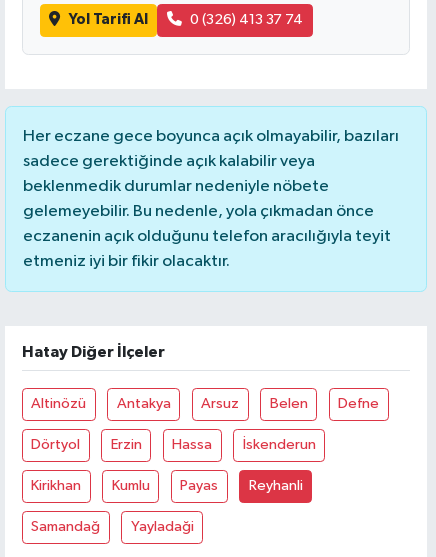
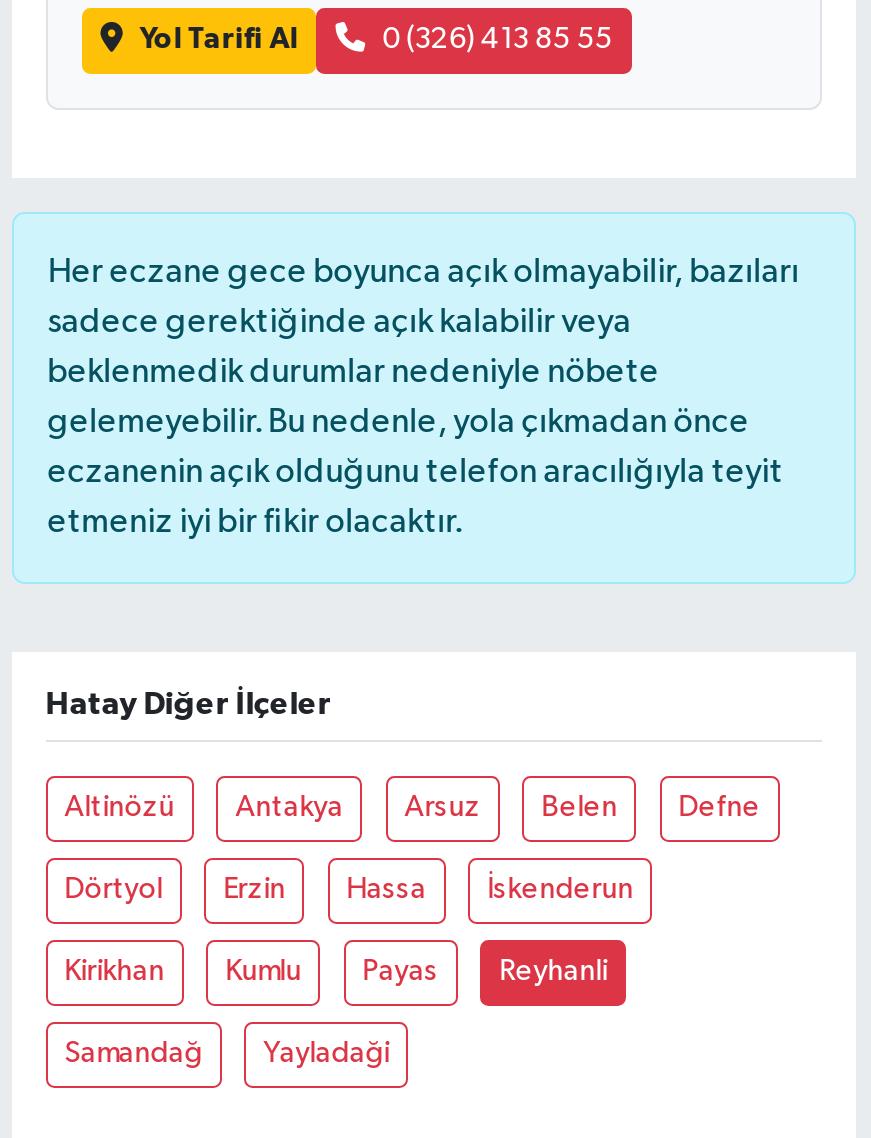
- 0 (326) 413 37 74
+ 0 (326) 413 85 55
